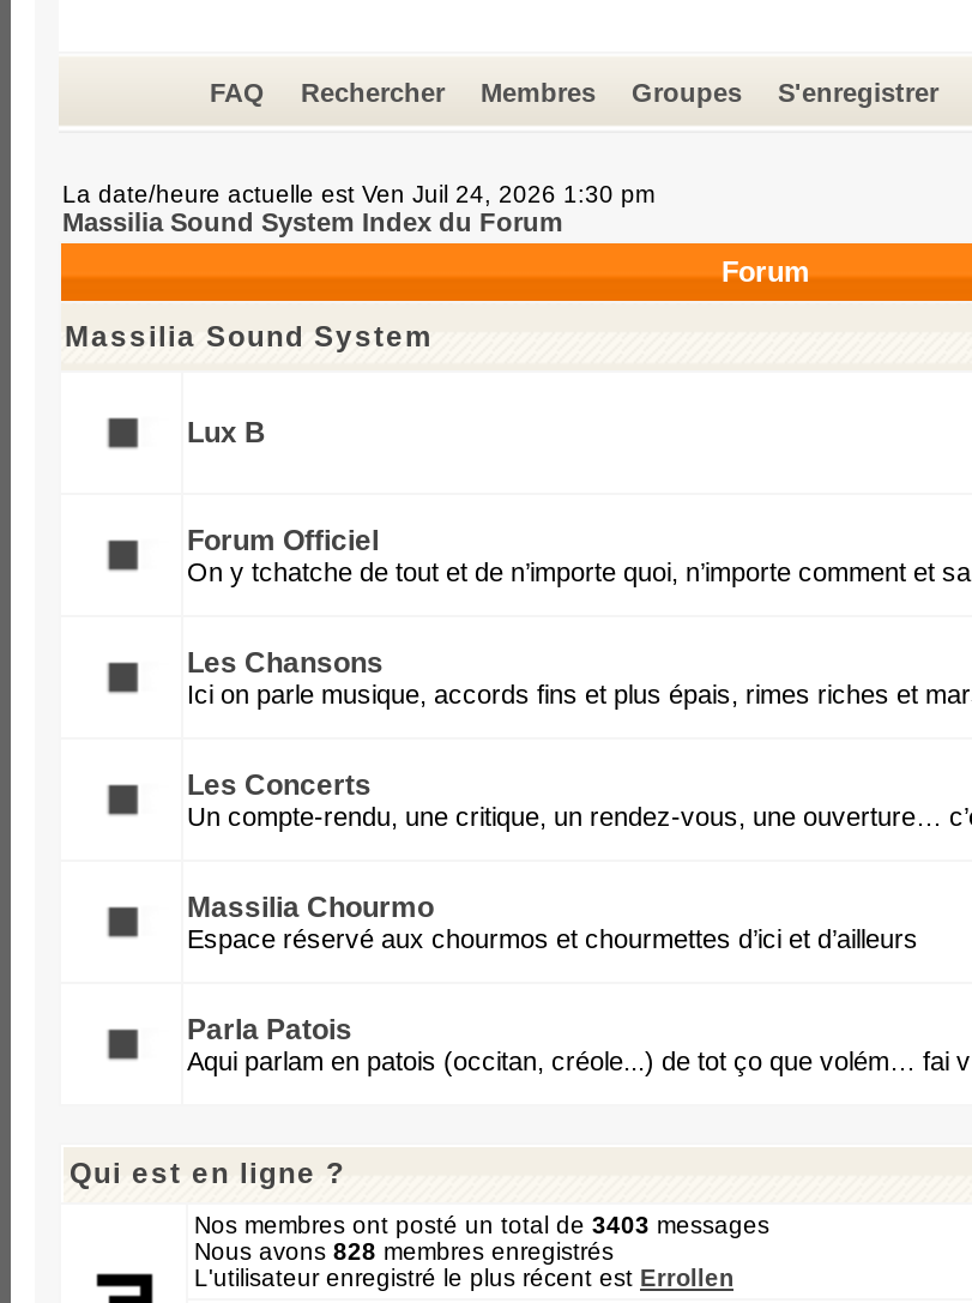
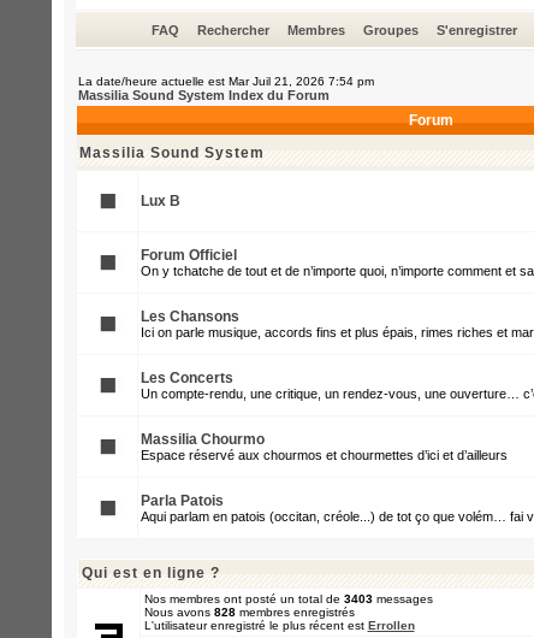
- La date/heure actuelle est Ven Juil 24, 2026 1:30 pm
+ La date/heure actuelle est Mar Juil 21, 2026 7:54 pm
